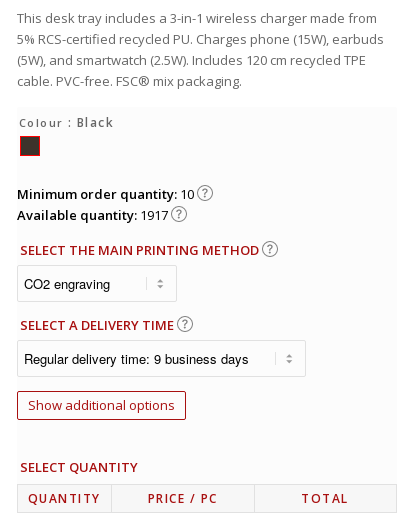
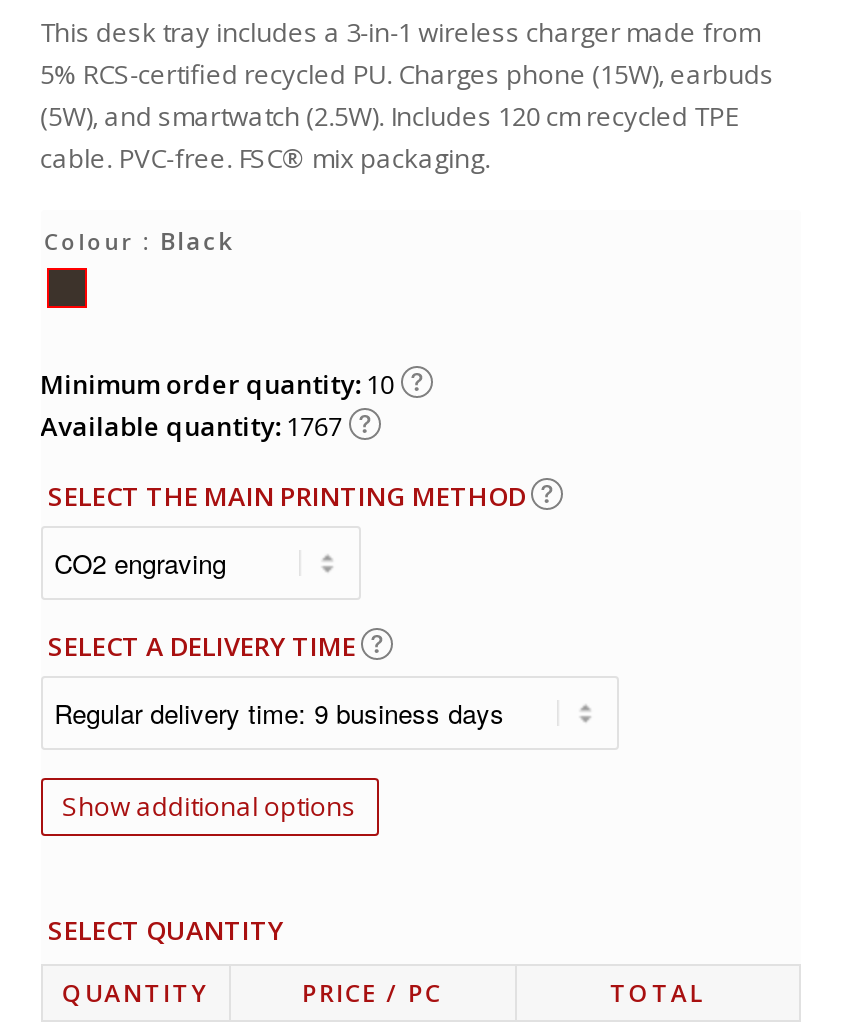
- Available quantity: 1917
+ Available quantity: 1767
